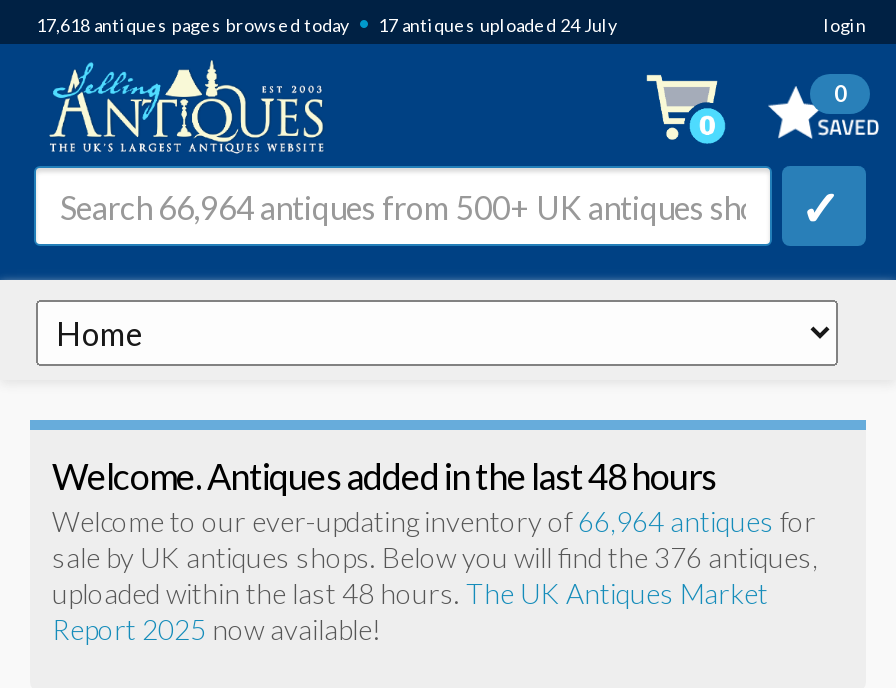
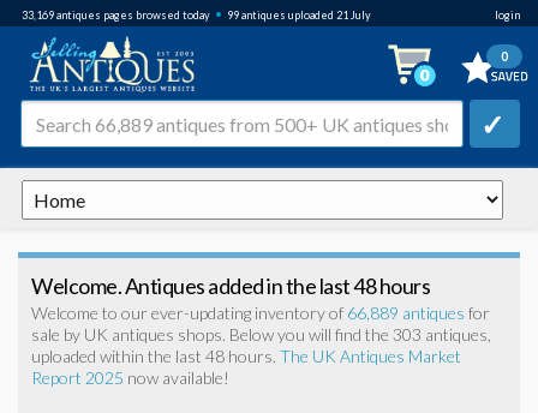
- 17,618antiques pages browsedtoday • 17 antiques uploaded 24 July
+ 33,169antiques pages browsedtoday • 99 antiques uploaded 21 July

- Welcome to our ever-updating inventory of 66,964 antiques for
+ Welcome to our ever-updating inventory of 66,889 antiques for

- sale by UK antiques shops. Below you will find the 376 antiques,
+ sale by UK antiques shops. Below you will find the 303 antiques,
